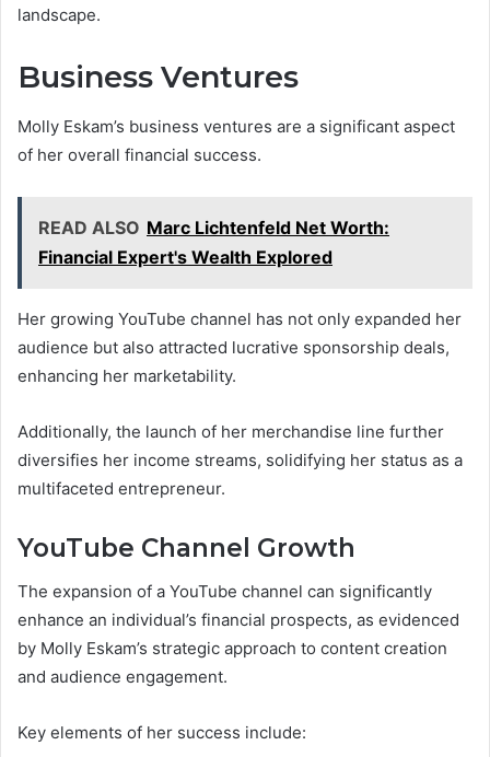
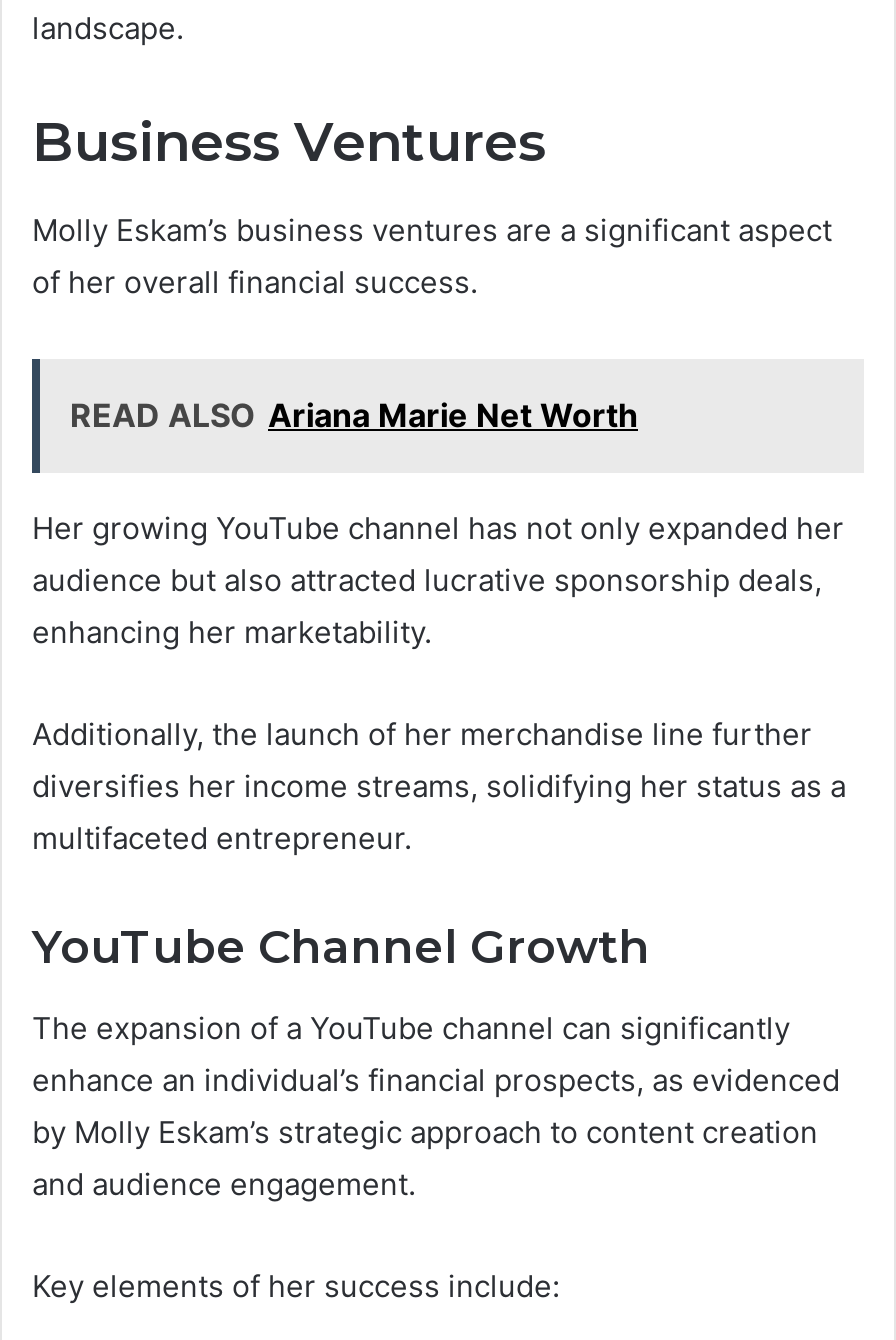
- READ ALSO Marc Lichtenfeld Net Worth:
- Financial Expert's Wealth Explored
+ READ ALSO Ariana Marie Net Worth
